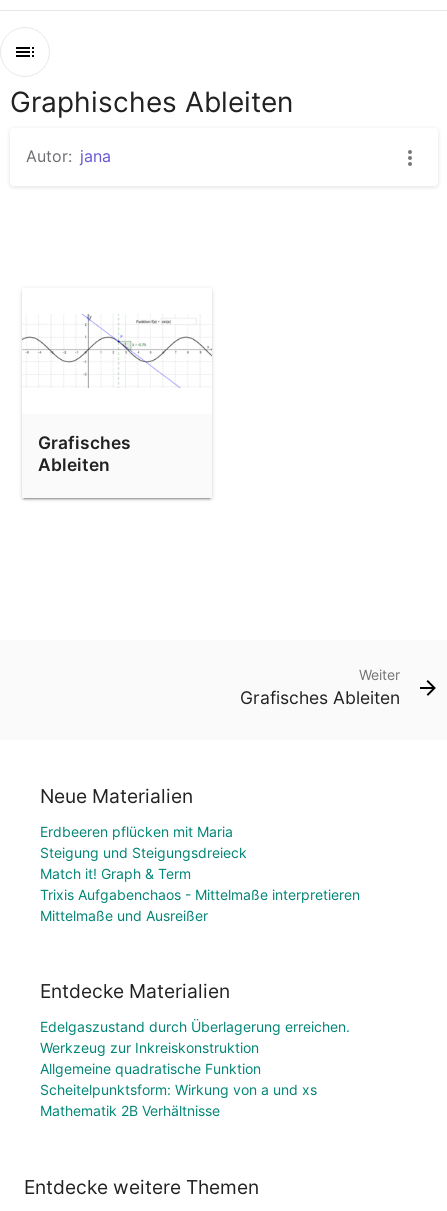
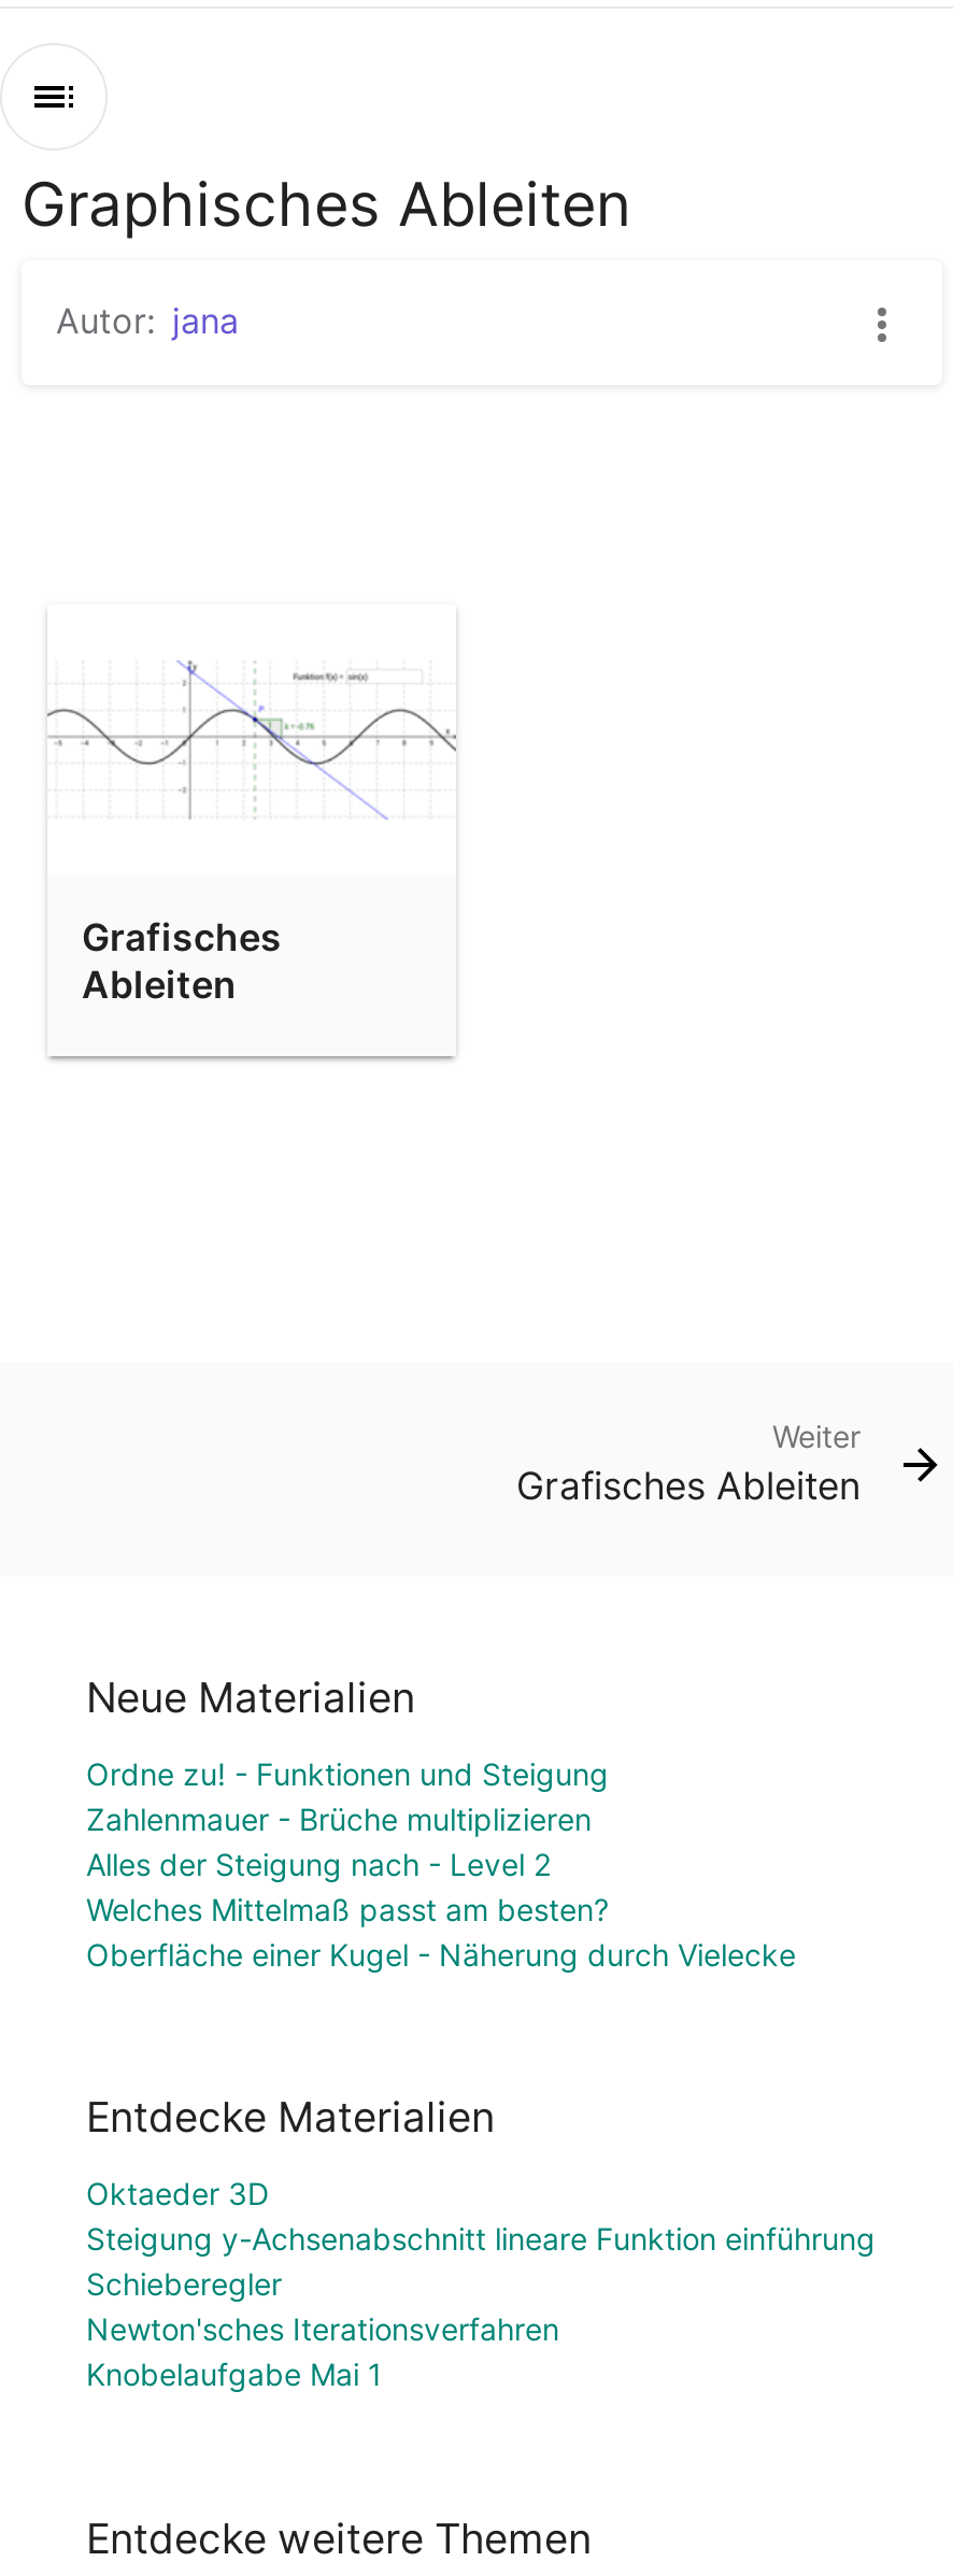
- Erdbeeren pflücken mit Maria
- Steigung und Steigungsdreieck
- Match it! Graph & Term
- Trixis Aufgabenchaos - Mittelmaße interpretieren
- Mittelmaße und Ausreißer
+ Ordne zu! - Funktionen und Steigung
+ Zahlenmauer - Brüche multiplizieren
+ Alles der Steigung nach - Level 2
+ Welches Mittelmaß passt am besten?
+ Oberfläche einer Kugel - Näherung durch Vielecke

- Edelgaszustand durch Überlagerung erreichen.
- Werkzeug zur Inkreiskonstruktion
- Allgemeine quadratische Funktion
- Scheitelpunktsform: Wirkung von a und xs
- Mathematik 2B Verhältnisse
+ Oktaeder 3D
+ Steigung y-Achsenabschnitt lineare Funktion einführung
+ Schieberegler
+ Newton'sches Iterationsverfahren
+ Knobelaufgabe Mai 1
